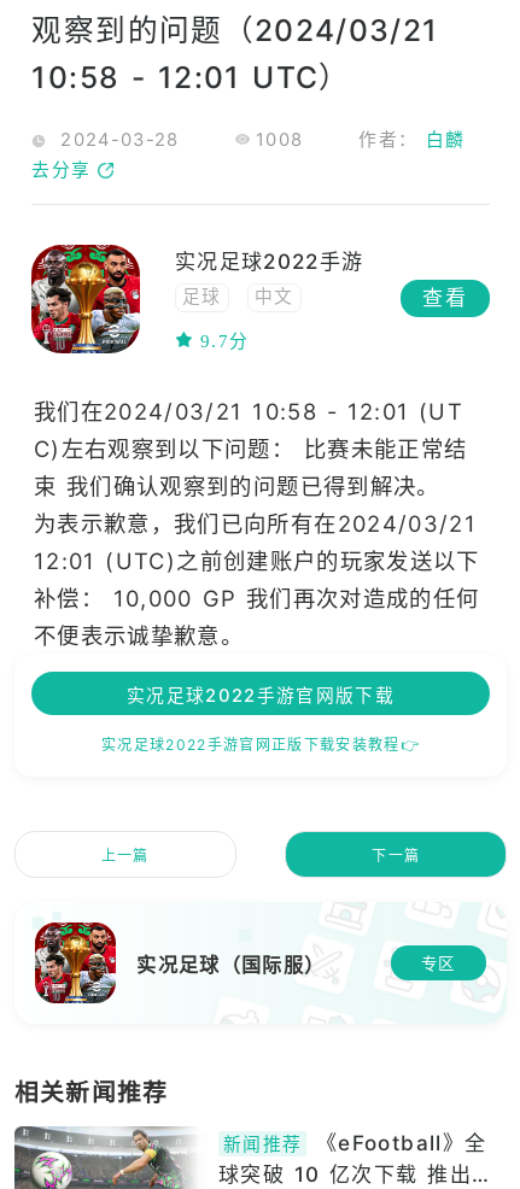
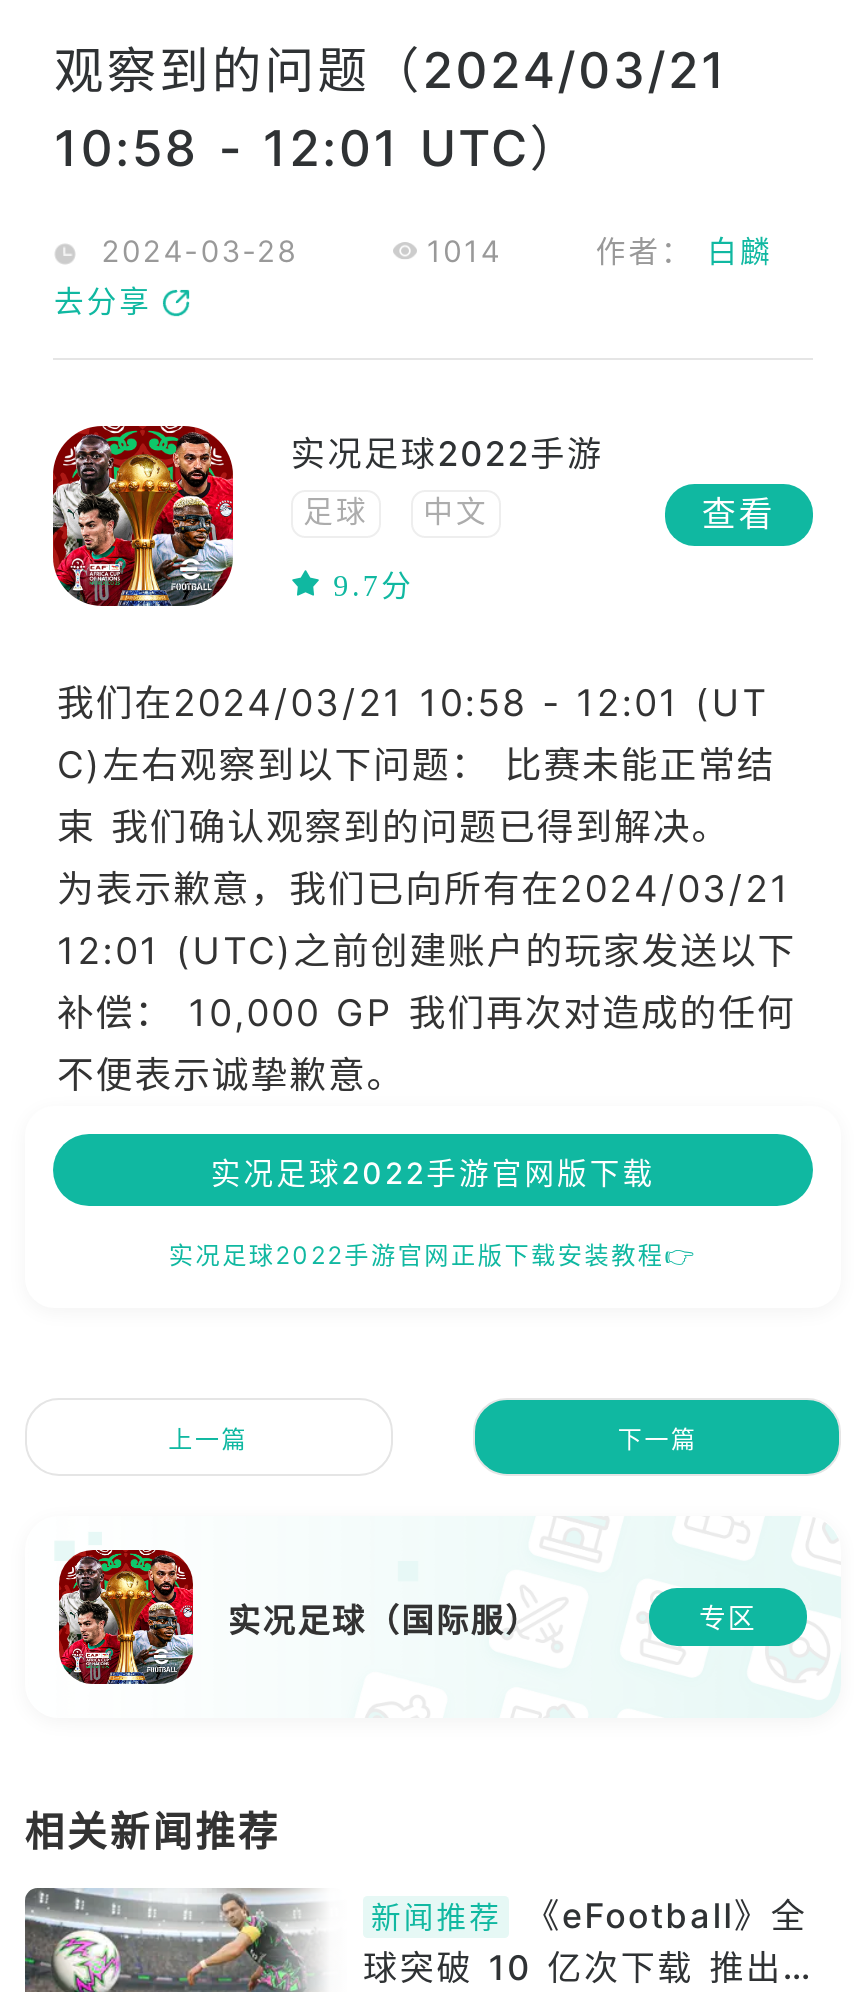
- 1008
+ 1014
